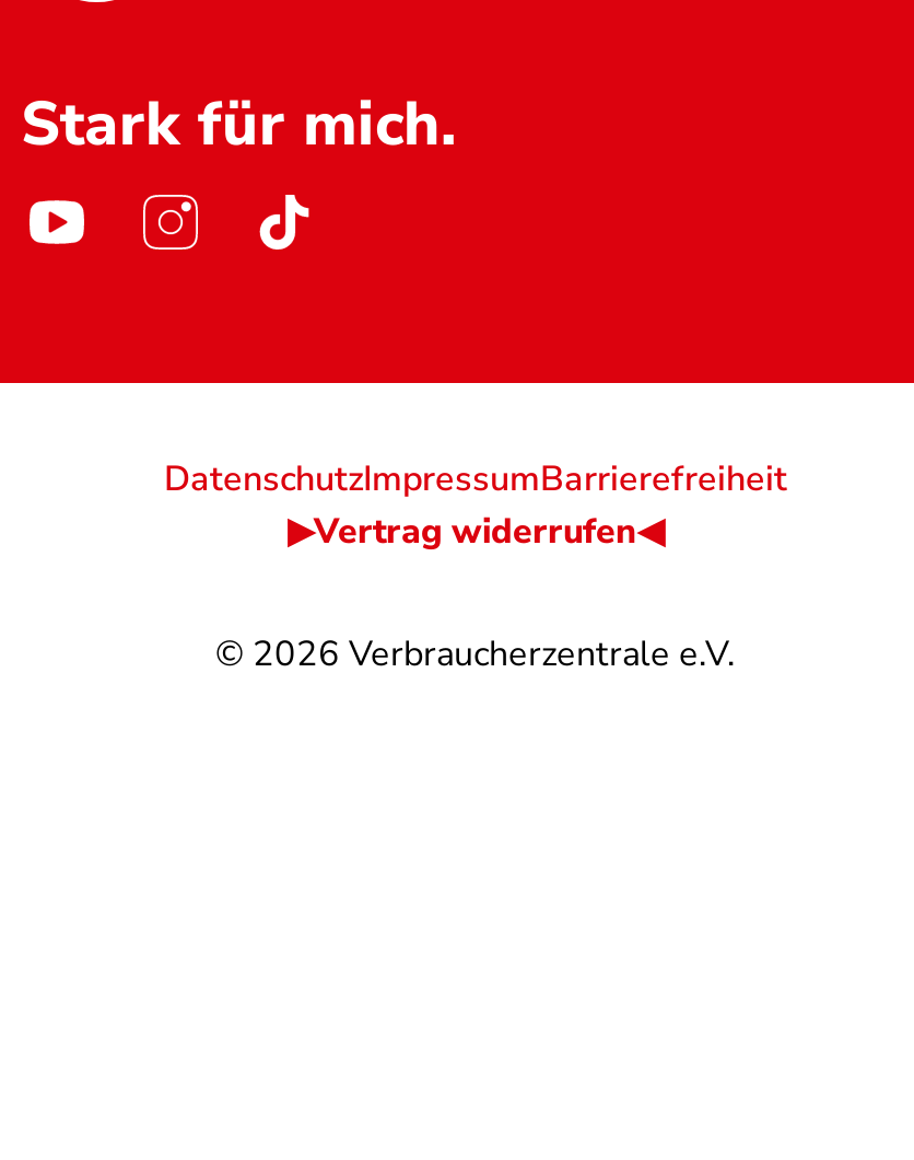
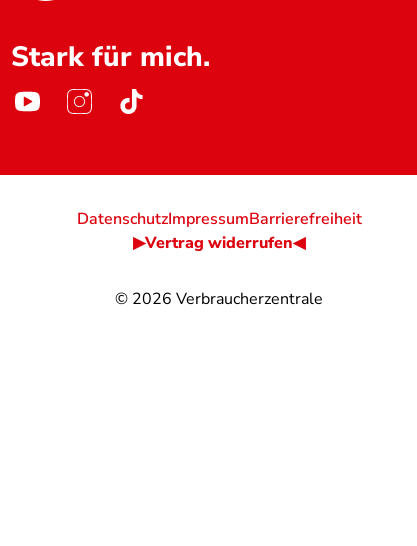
- © 2026 Verbraucherzentrale e.V.
+ © 2026 Verbraucherzentrale
